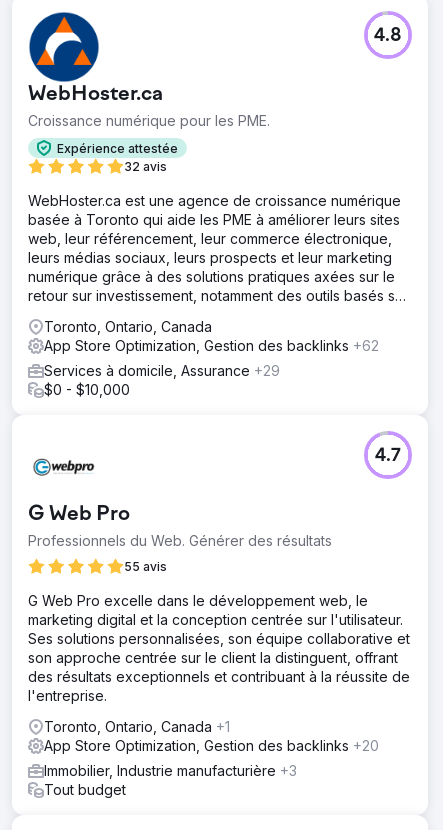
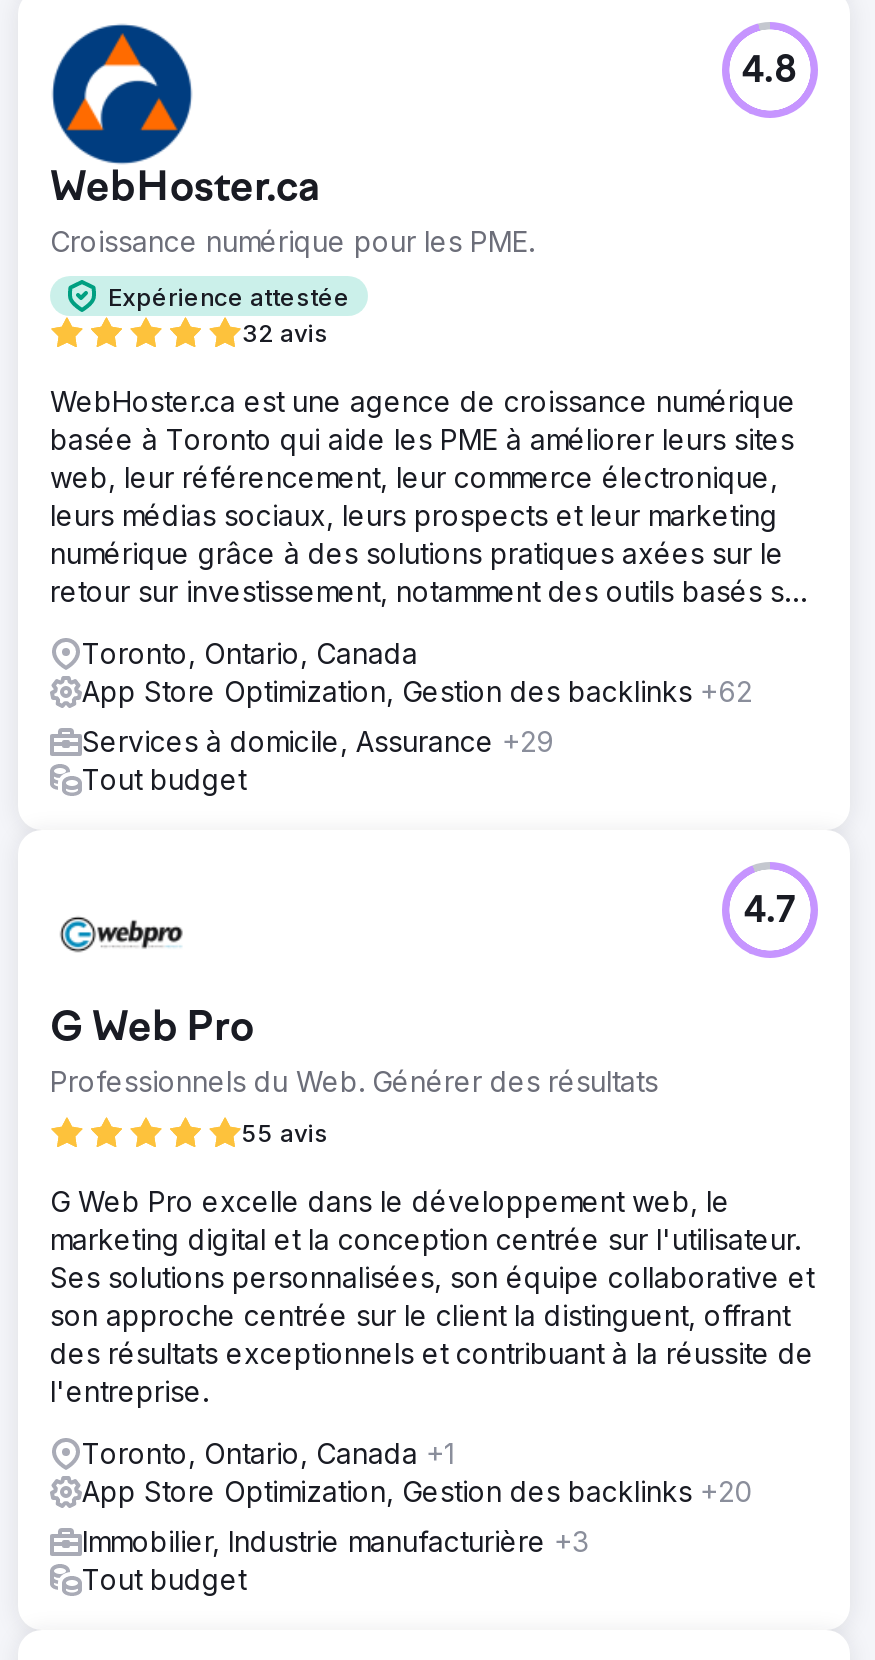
- $0 - $10,000
+ Tout budget
